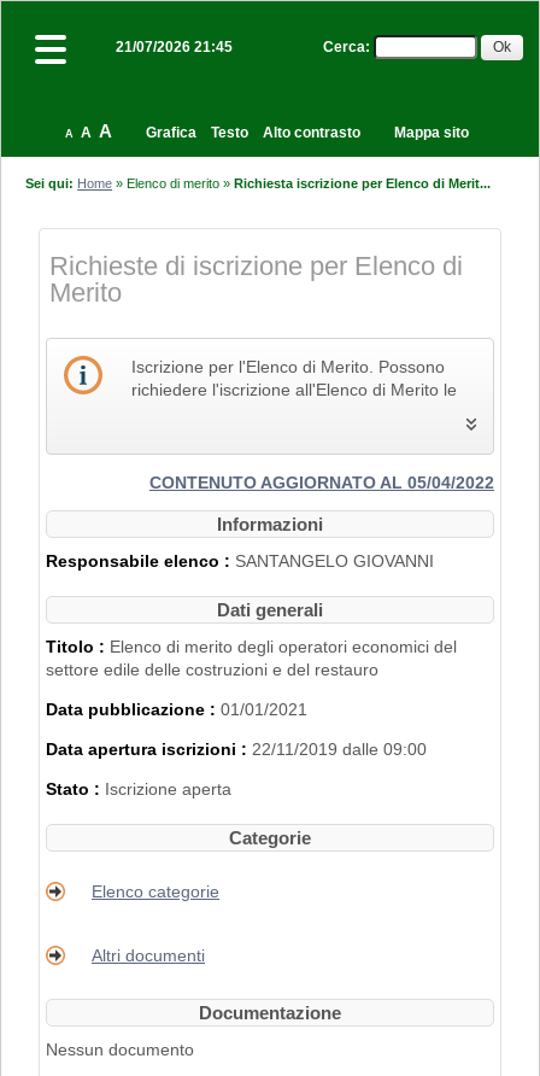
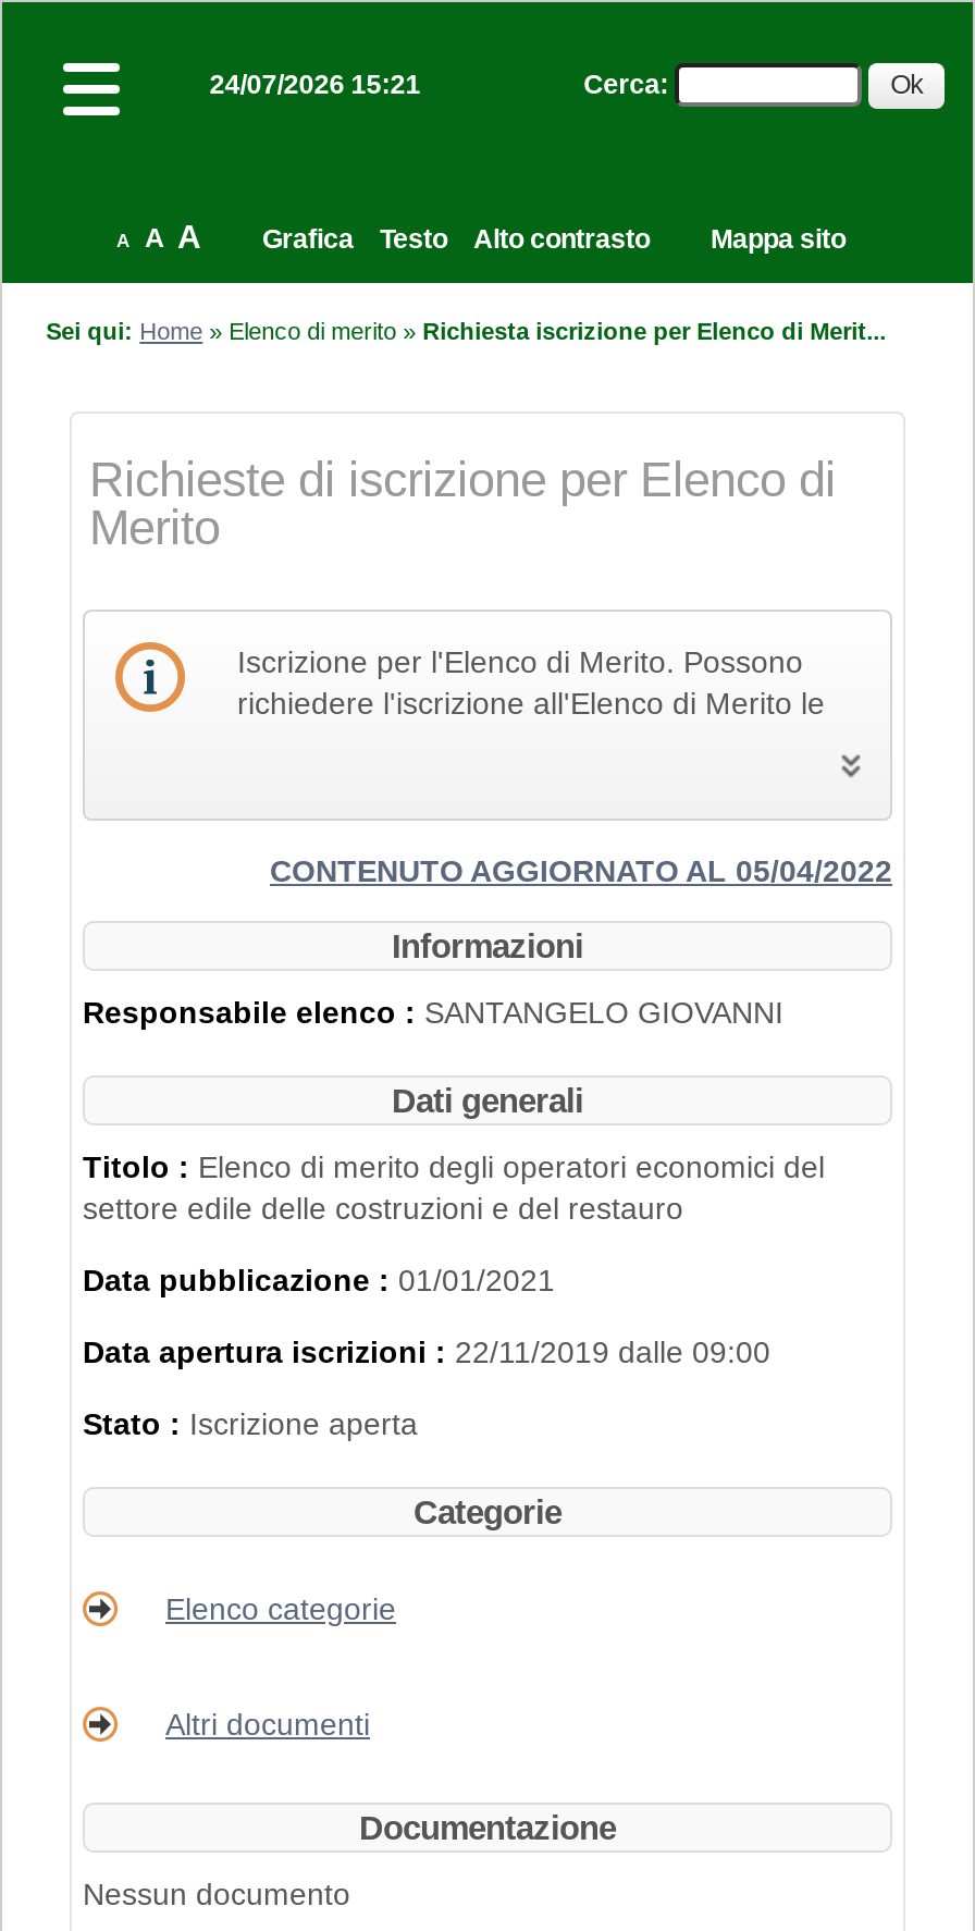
- 21/07/2026 21:45
+ 24/07/2026 15:21
